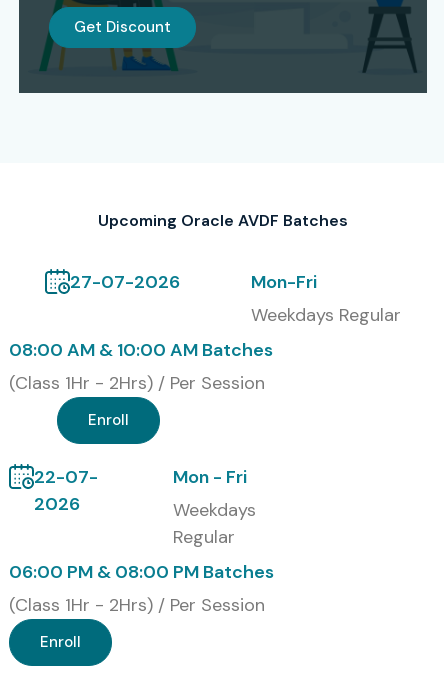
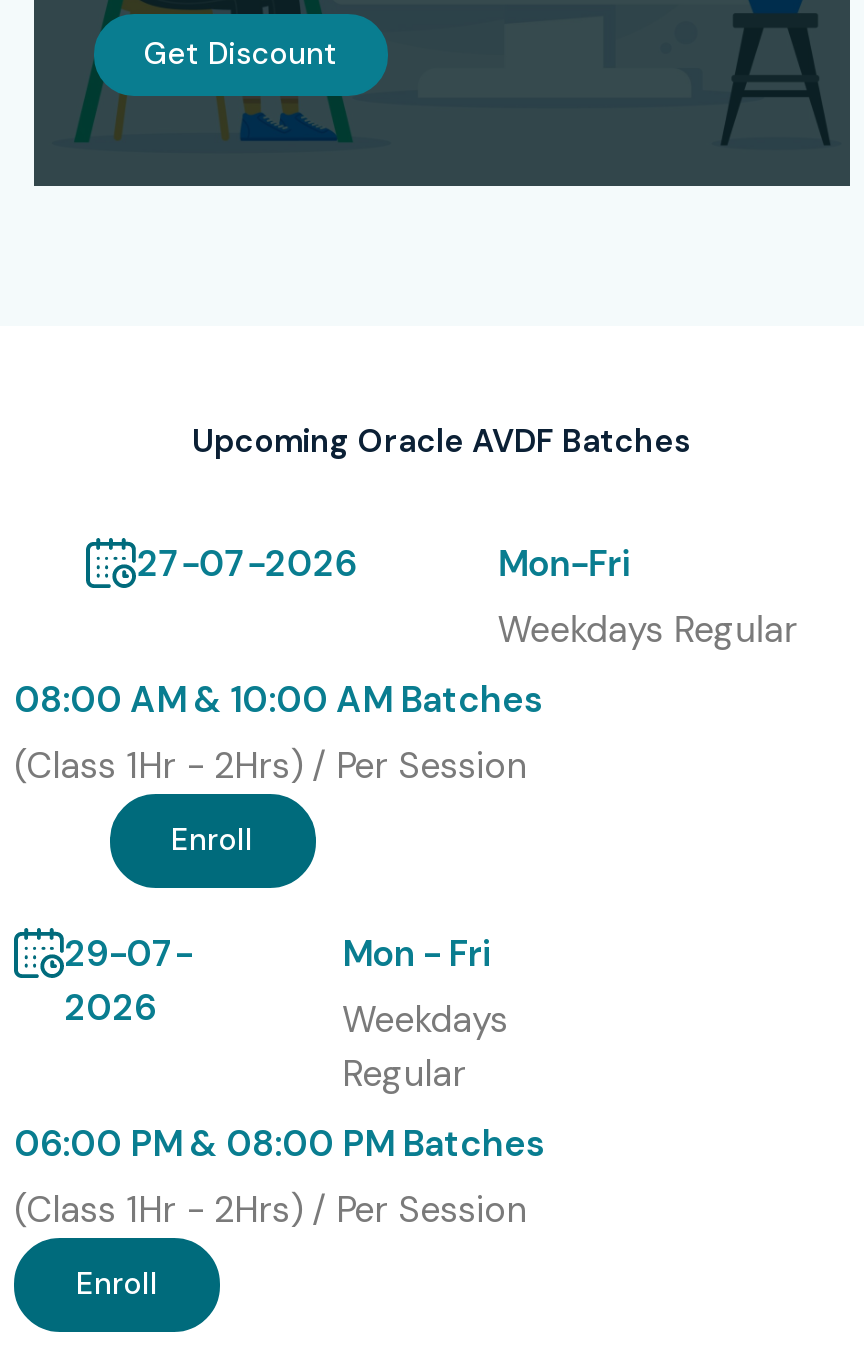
- 22-07-
+ 29-07-
